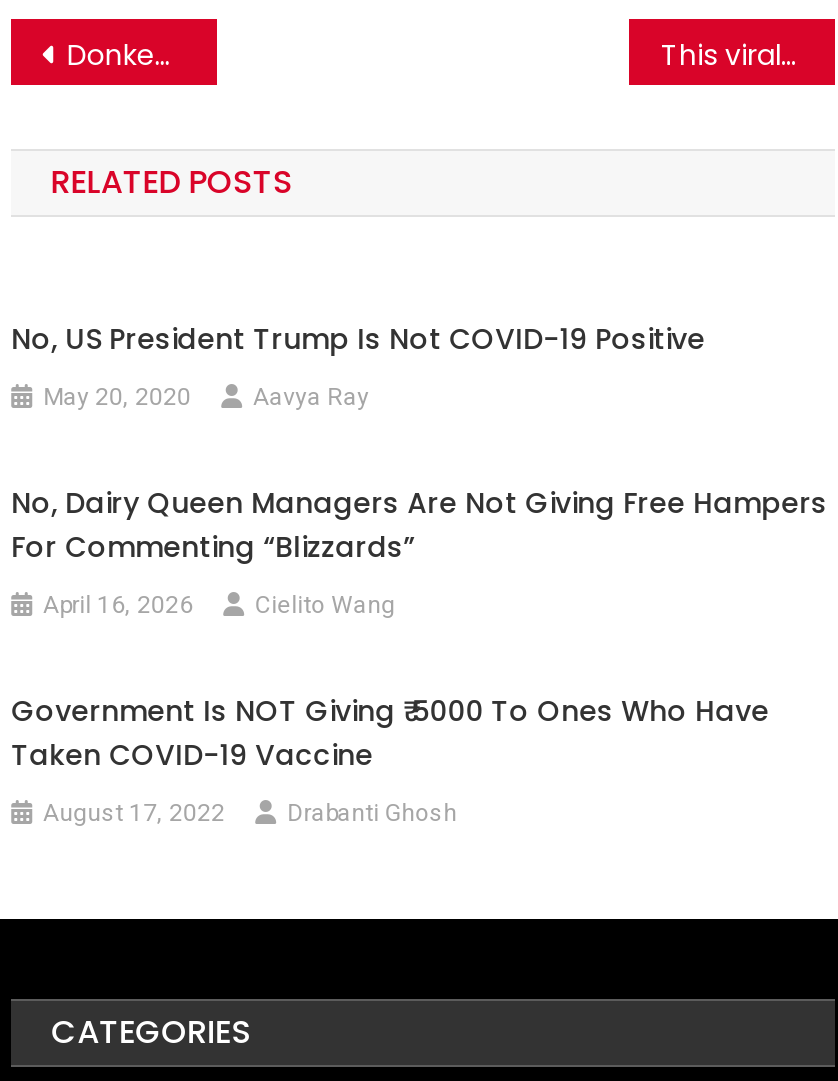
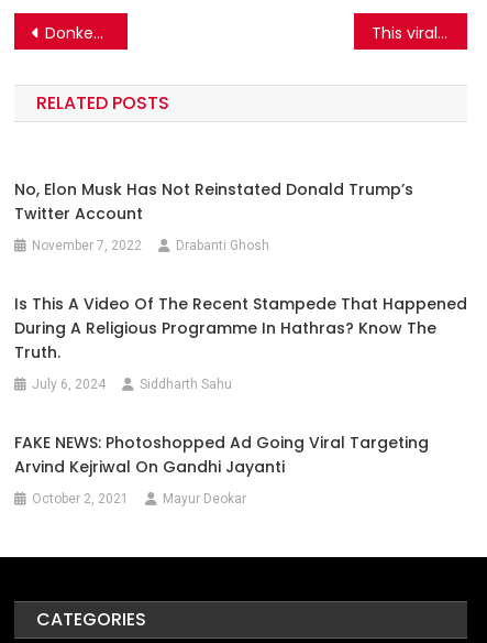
- No, US President Trump Is Not COVID-19 Positive
- May 20, 2020
- Aavya Ray
- No, Dairy Queen Managers Are Not Giving Free Hampers
- For Commenting “Blizzards”
- April 16, 2026
- Cielito Wang
- Government Is NOT Giving ₹ 5000 To Ones Who Have
- Taken COVID-19 Vaccine
- August 17, 2022
+ No, Elon Musk Has Not Reinstated Donald Trump’s
+ Twitter Account
+ November 7, 2022

moved up: Drabanti Ghosh

+ Is This A Video Of The Recent Stampede That Happened
+ During A Religious Programme In Hathras? Know The
+ Truth.
+ July 6, 2024
+ Siddharth Sahu
+ FAKE NEWS: Photoshopped Ad Going Viral Targeting
+ Arvind Kejriwal On Gandhi Jayanti
+ October 2, 2021
+ Mayur Deokar
